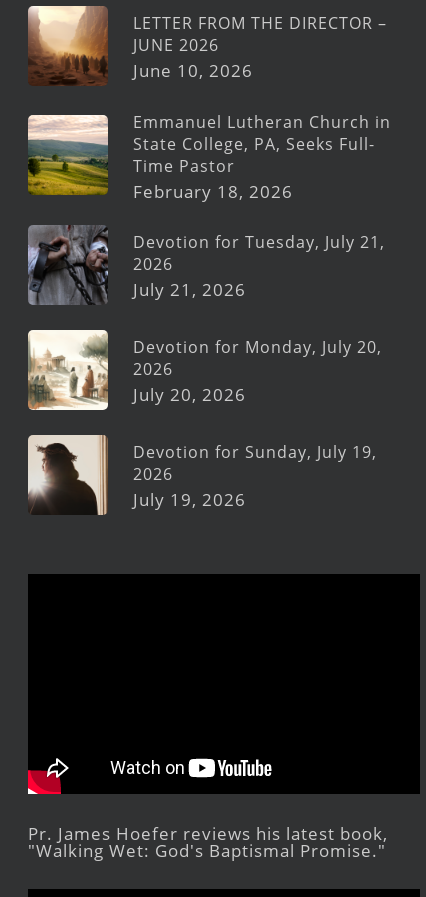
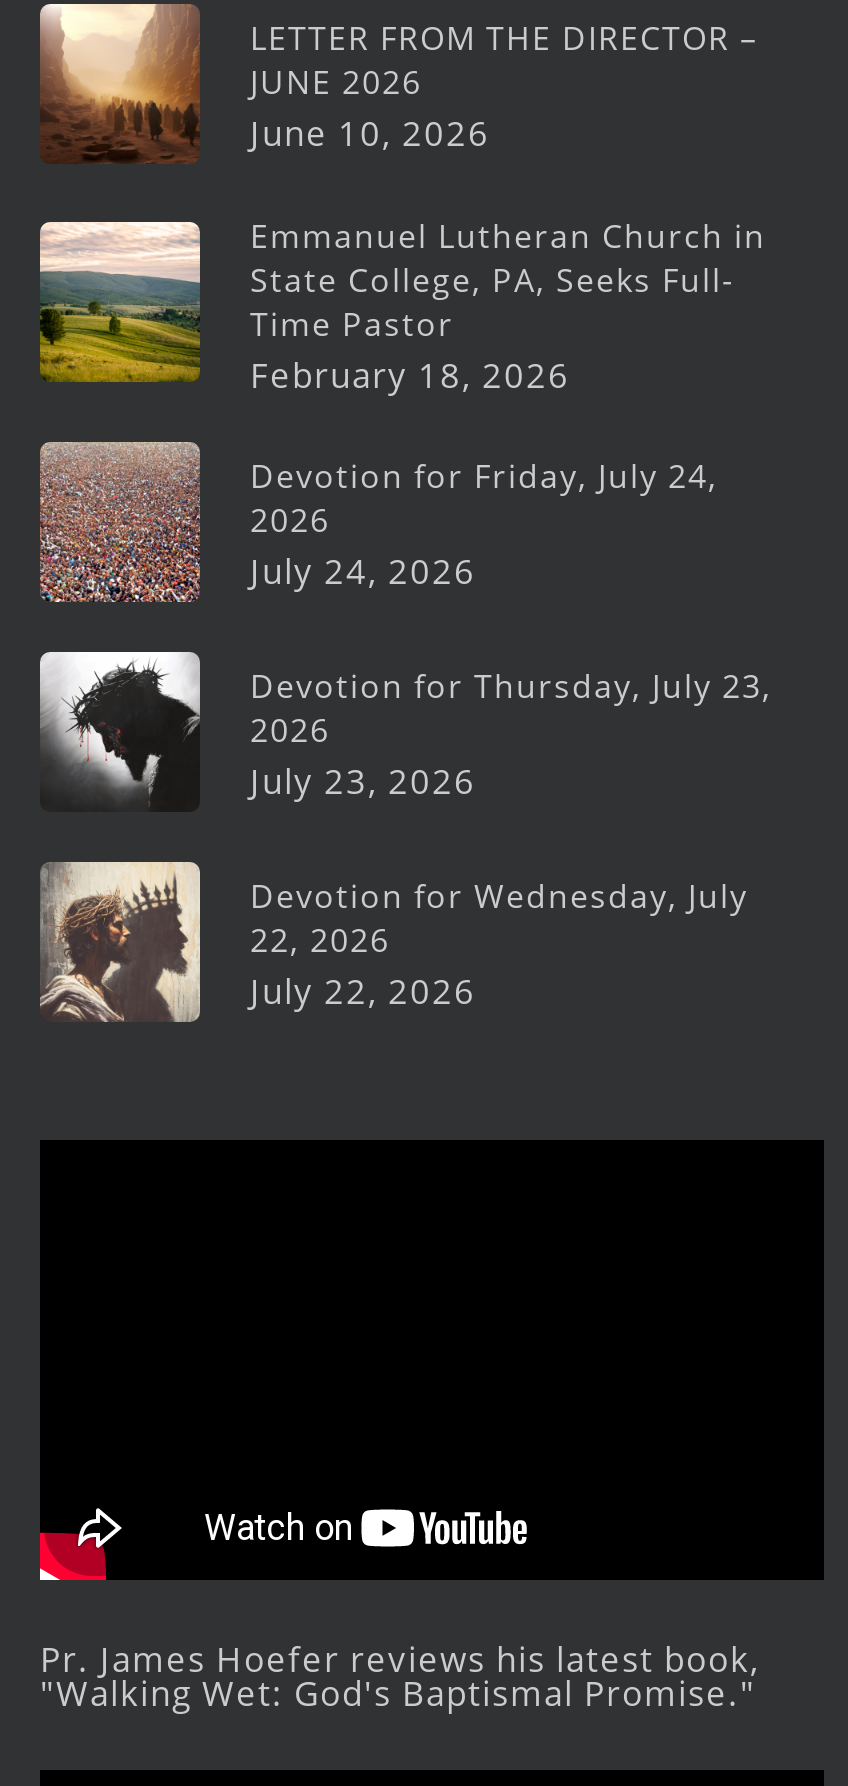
- [image]
- Devotion for Tuesday, July 21,
+ [image]
+ Devotion for Friday, July 24,

- July 21, 2026
+ July 24, 2026

- [image]
- Devotion for Monday, July 20,
+ [image]
+ Devotion for Thursday, July 23,

- July 20, 2026
+ July 23, 2026

- [image]
- Devotion for Sunday, July 19,
- 2026
- July 19, 2026
+ [image]
+ Devotion for Wednesday, July
+ 22, 2026
+ July 22, 2026
